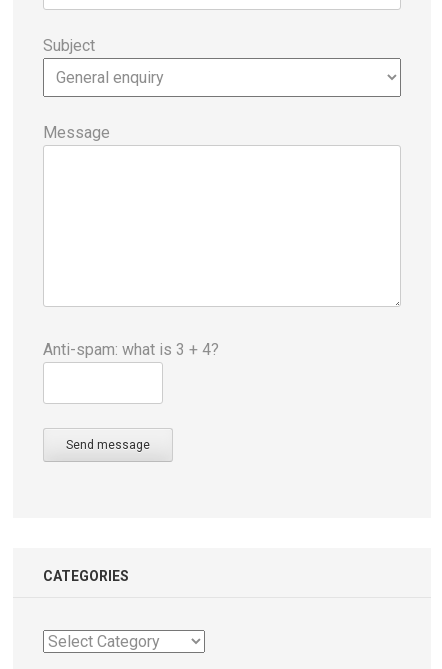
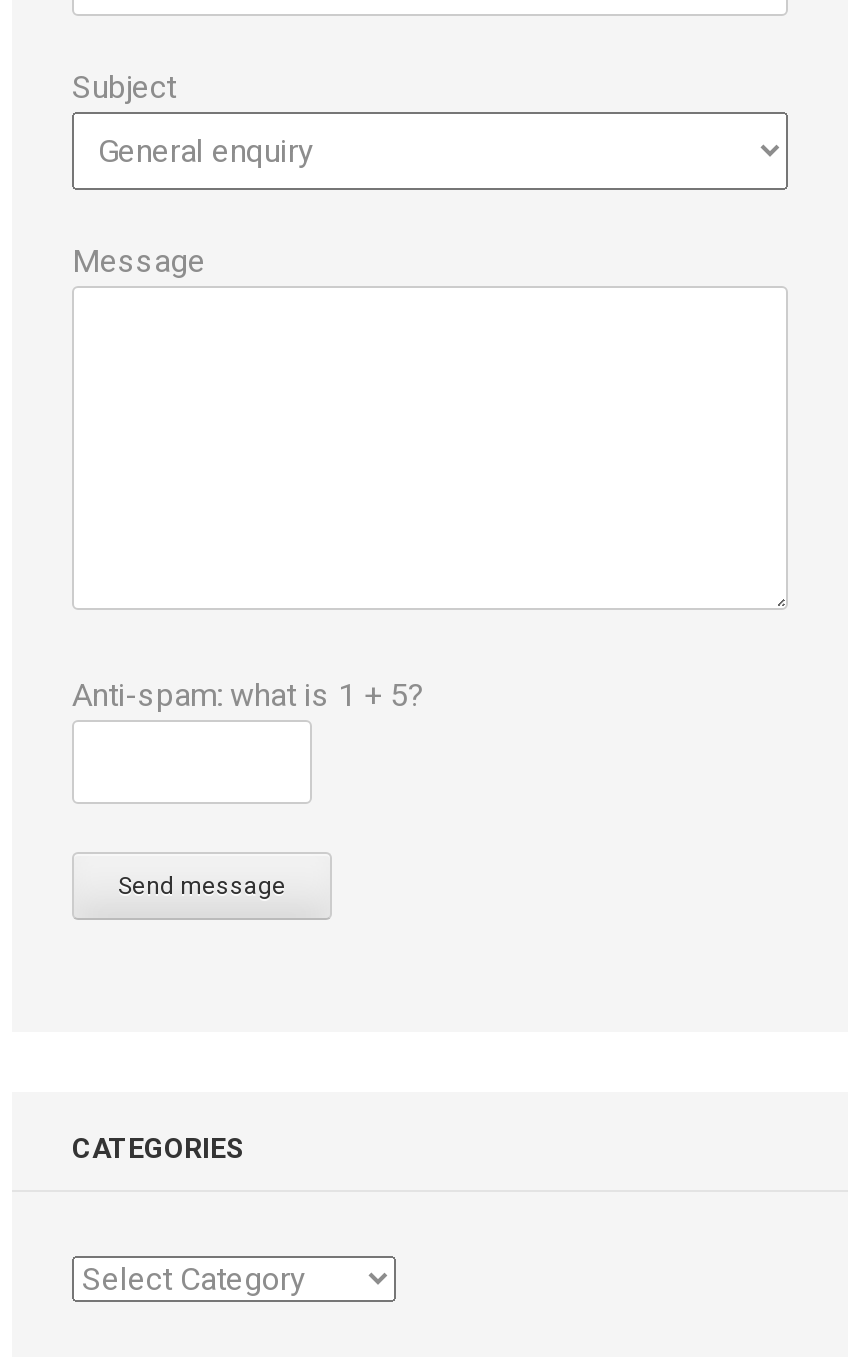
- Anti-spam: what is 3 + 4?
+ Anti-spam: what is 1 + 5?
